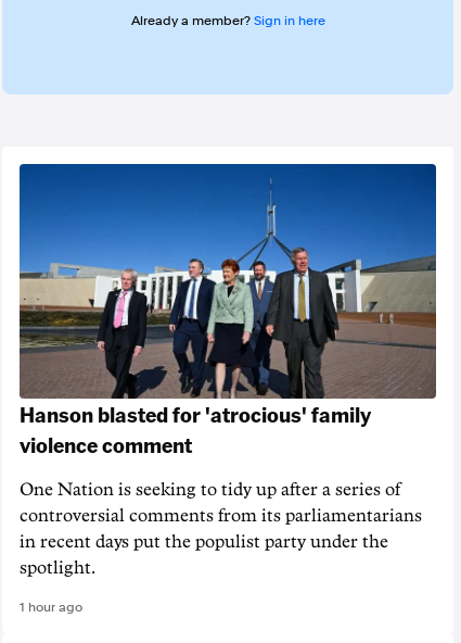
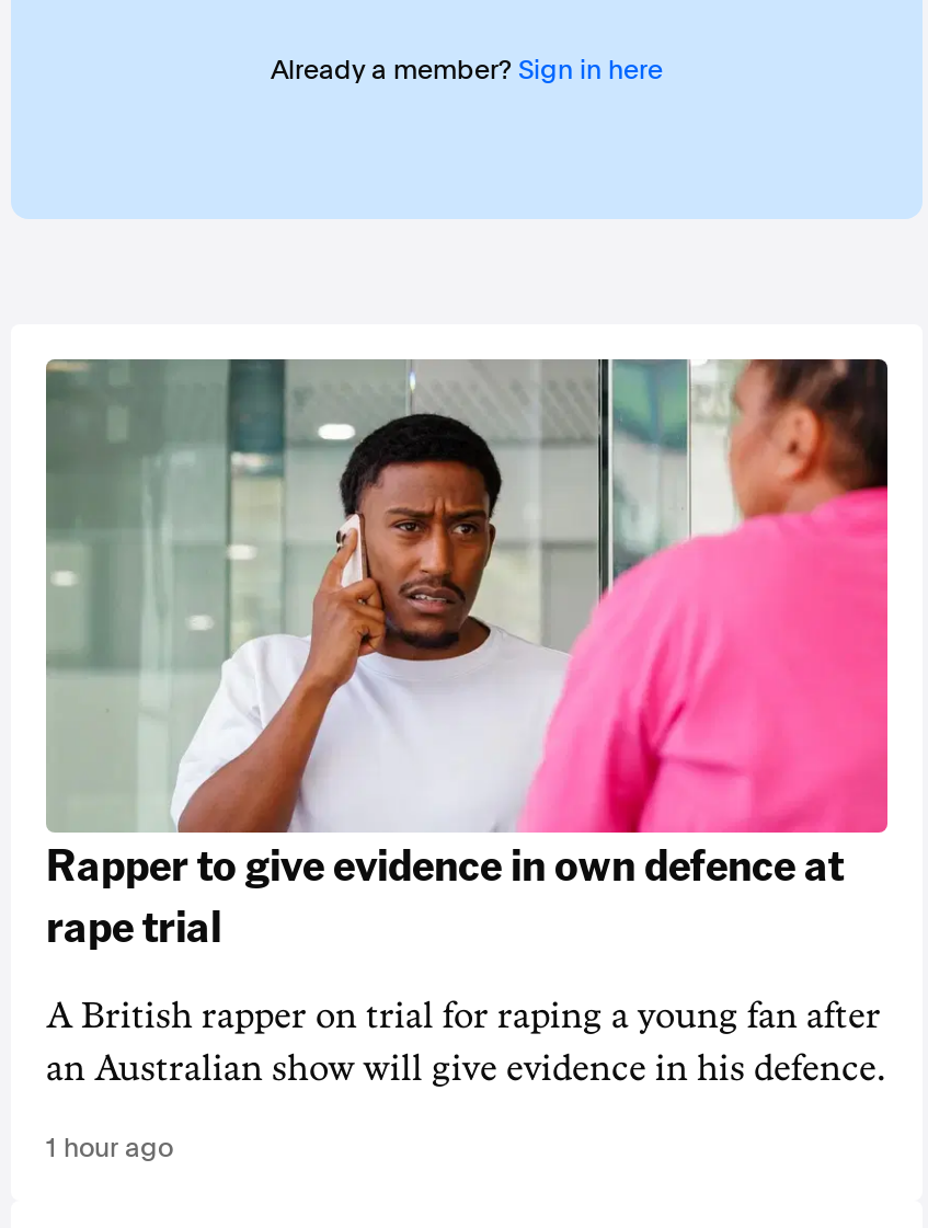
- [image]
- Hanson blasted for 'atrocious' family
- violence comment
- One Nation is seeking to tidy up after a series of
- controversial comments from its parliamentarians
- in recent days put the populist party under the
- spotlight.
+ [image]
+ Rapper to give evidence in own defence at
+ rape trial
+ A British rapper on trial for raping a young fan after
+ an Australian show will give evidence in his defence.
